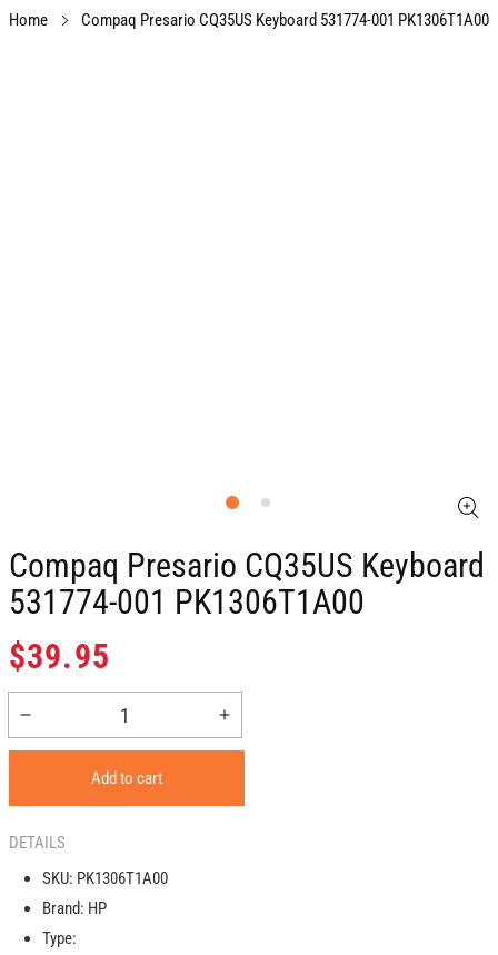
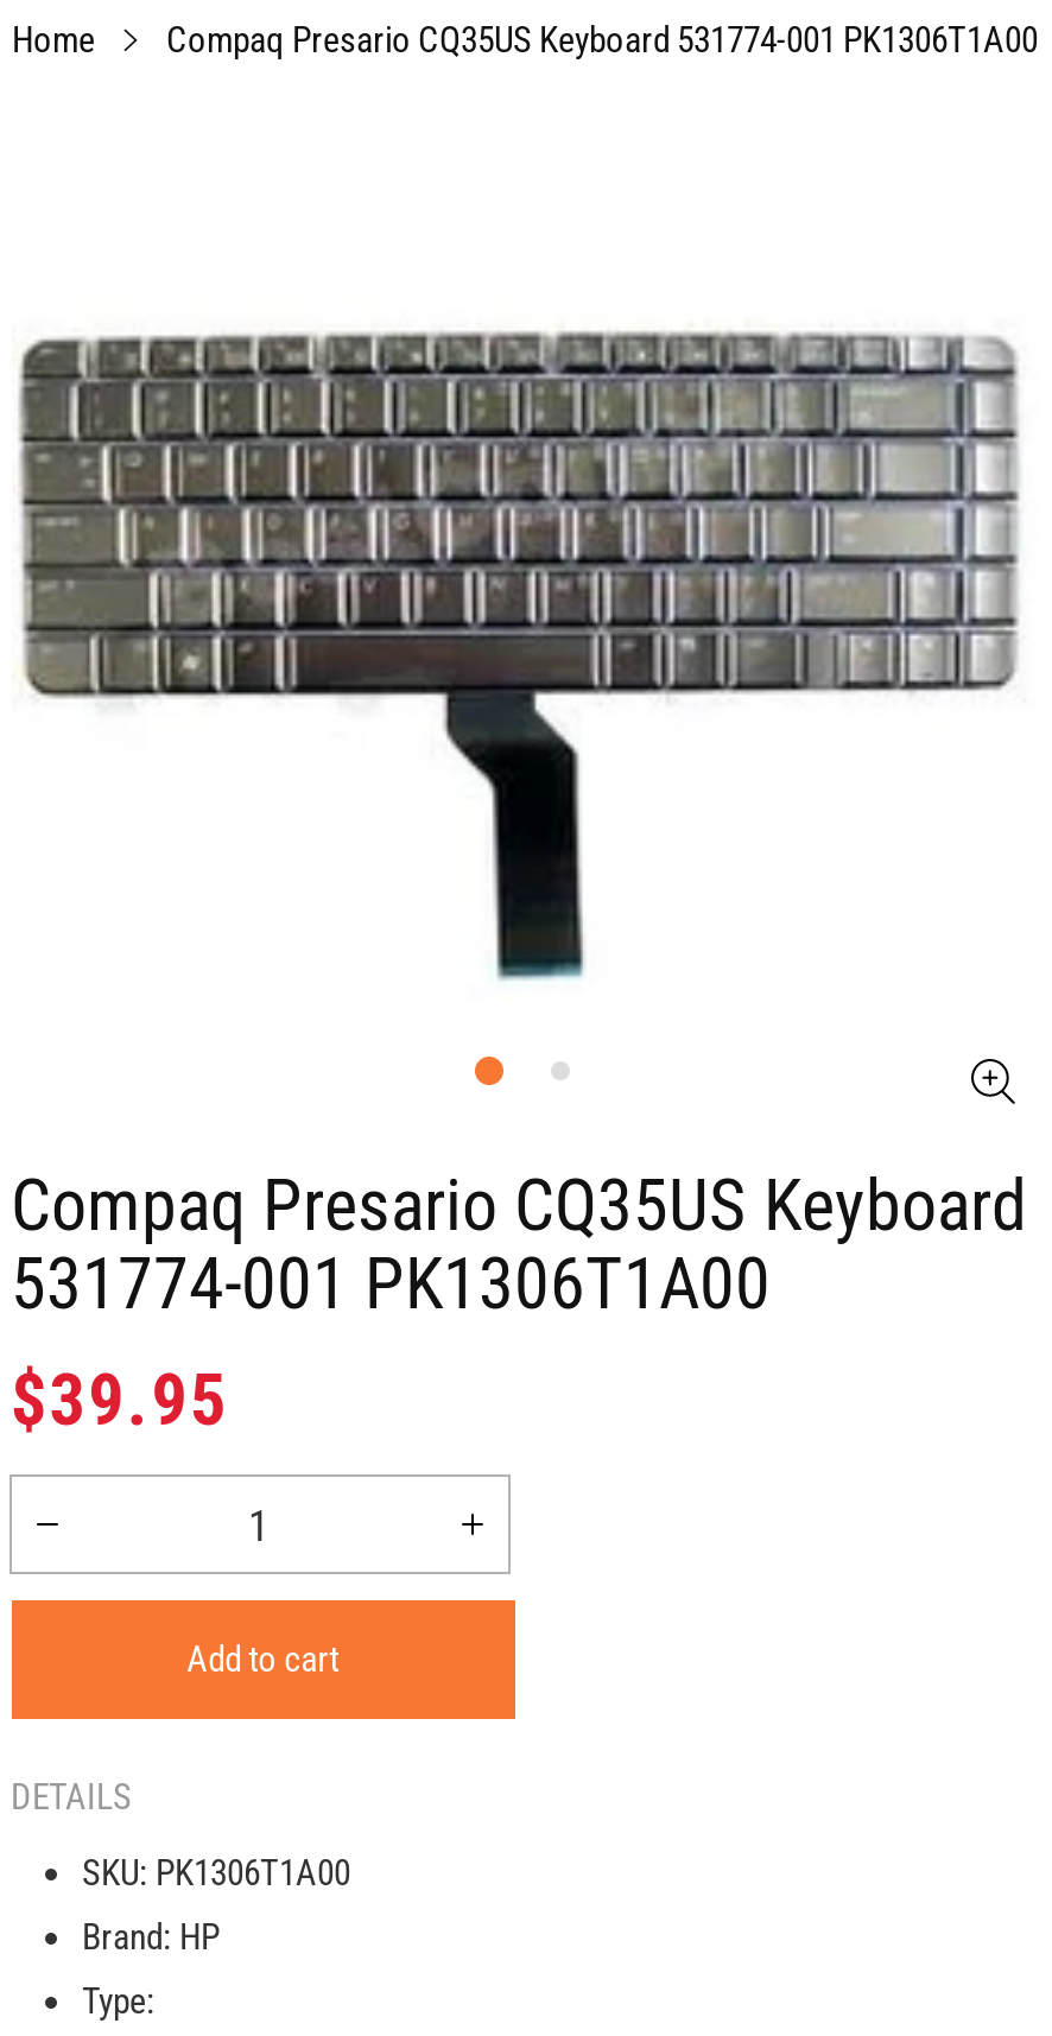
+ [image]
